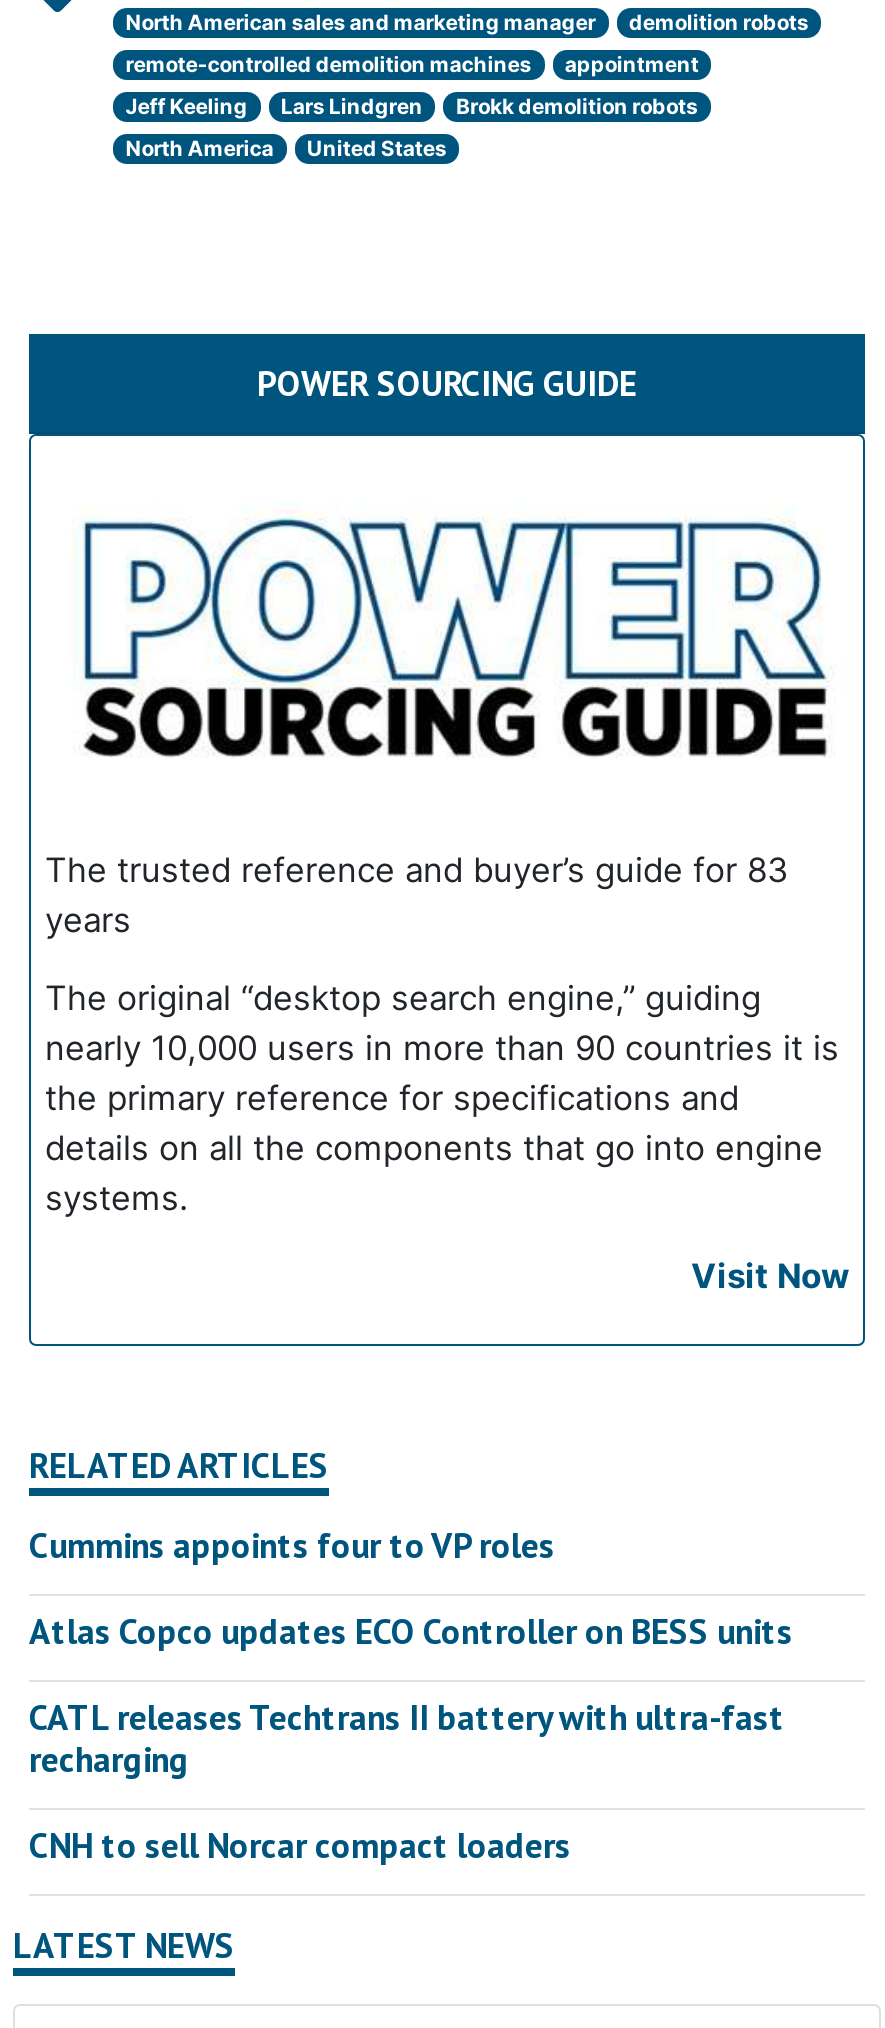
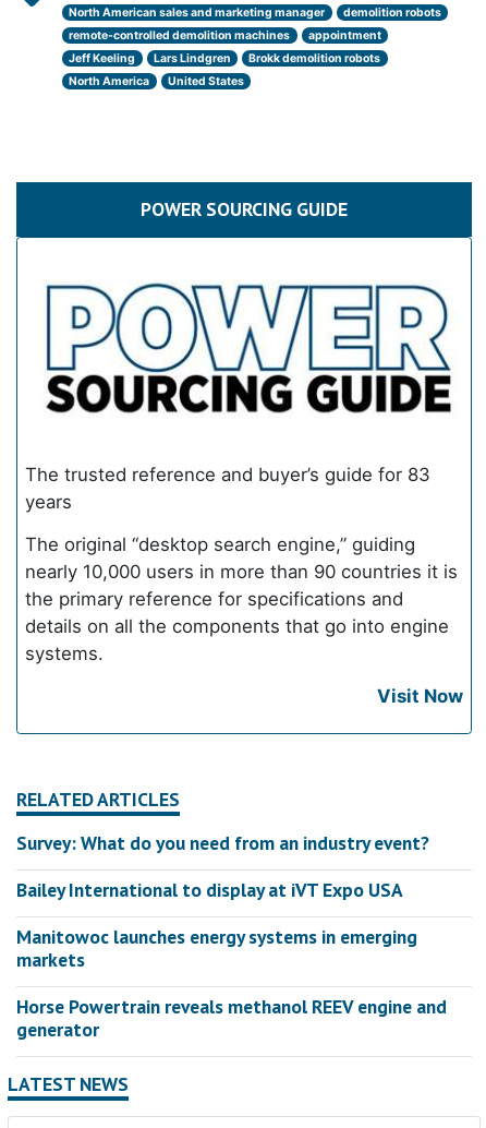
- Cummins appoints four to VP roles
+ Survey: What do you need from an industry event?

- Atlas Copco updates ECO Controller on BESS units
+ Bailey International to display at iVT Expo USA

- CATL releases Techtrans II battery with ultra-fast
- recharging
+ Manitowoc launches energy systems in emerging
+ markets

- CNH to sell Norcar compact loaders
+ Horse Powertrain reveals methanol REEV engine and
+ generator
